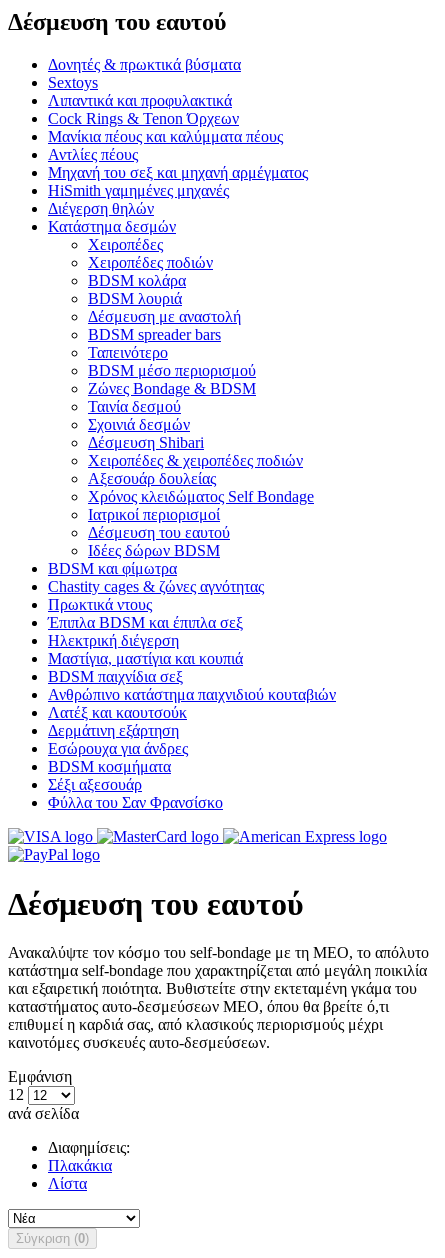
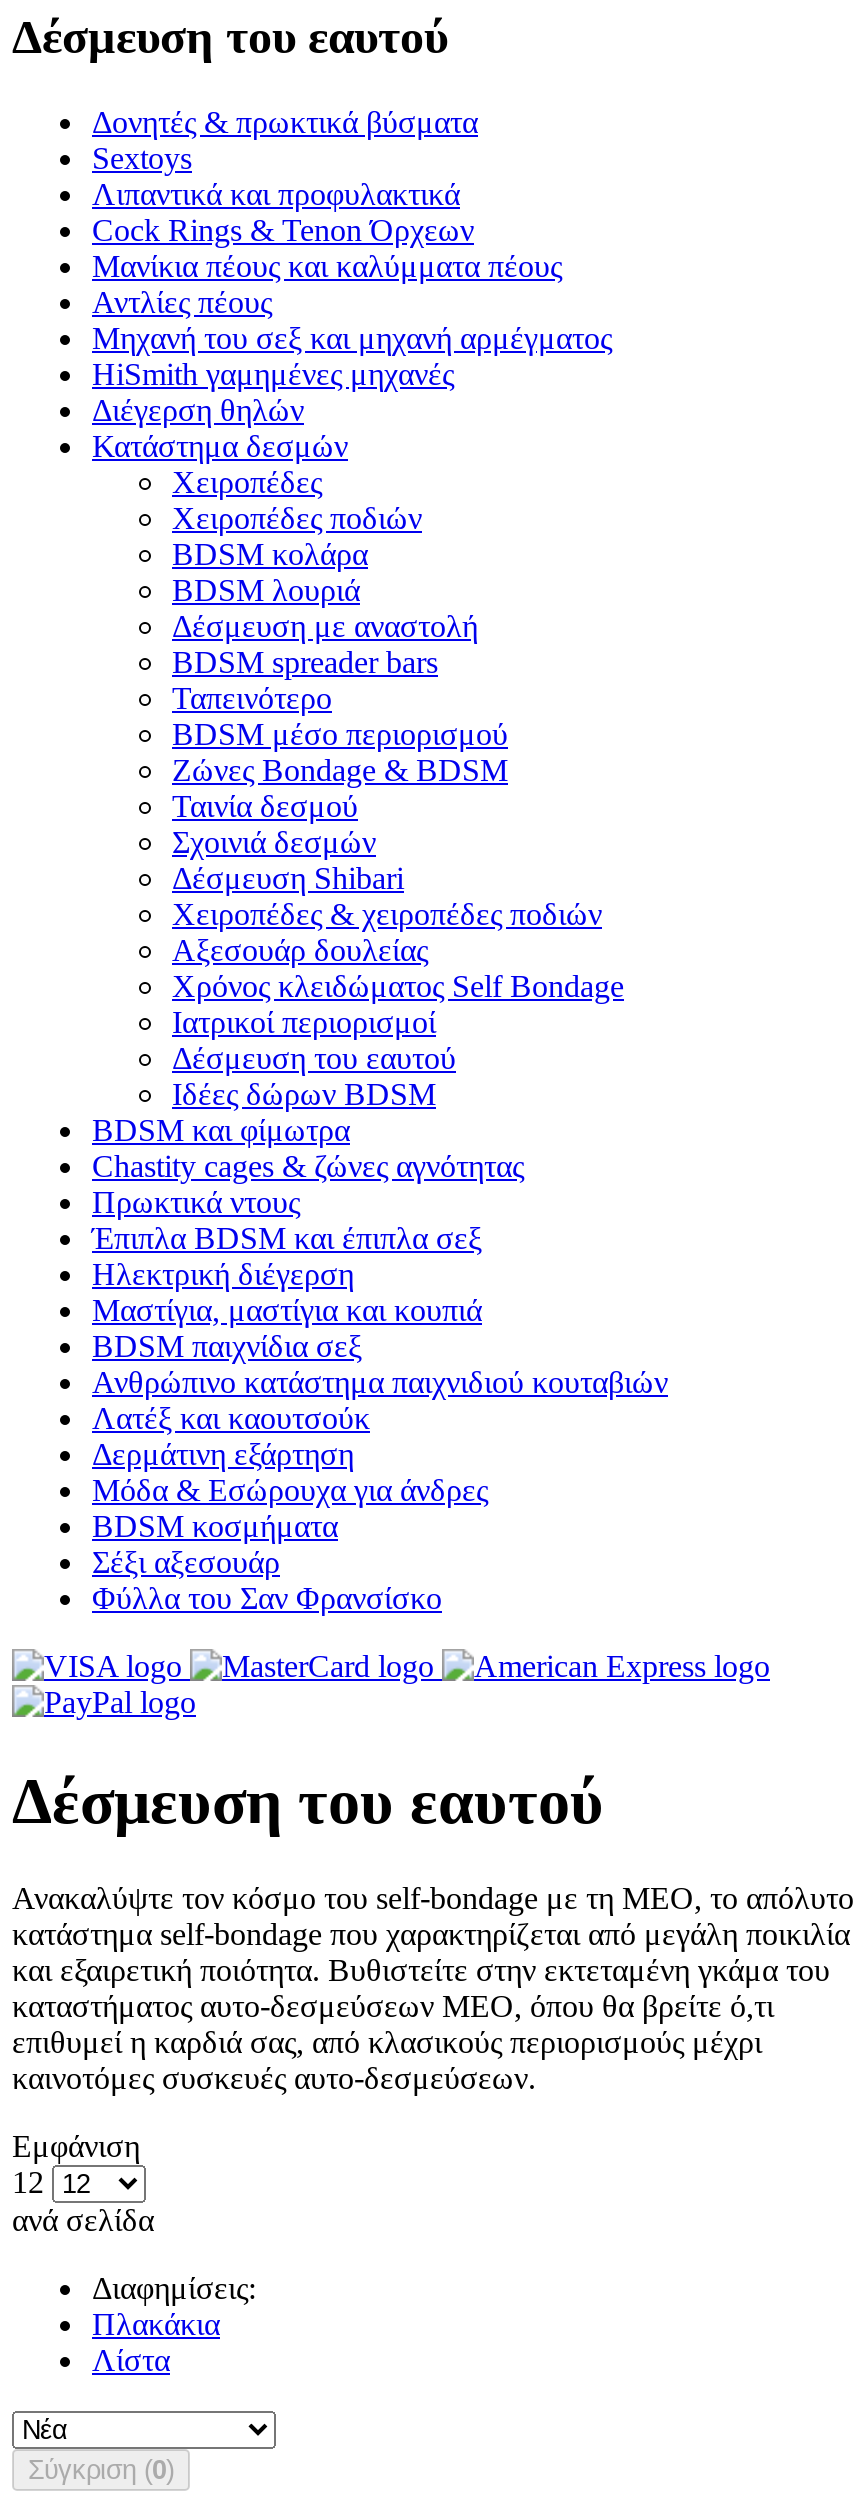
- Εσώρουχα για άνδρες
+ Μόδα & Εσώρουχα για άνδρες
